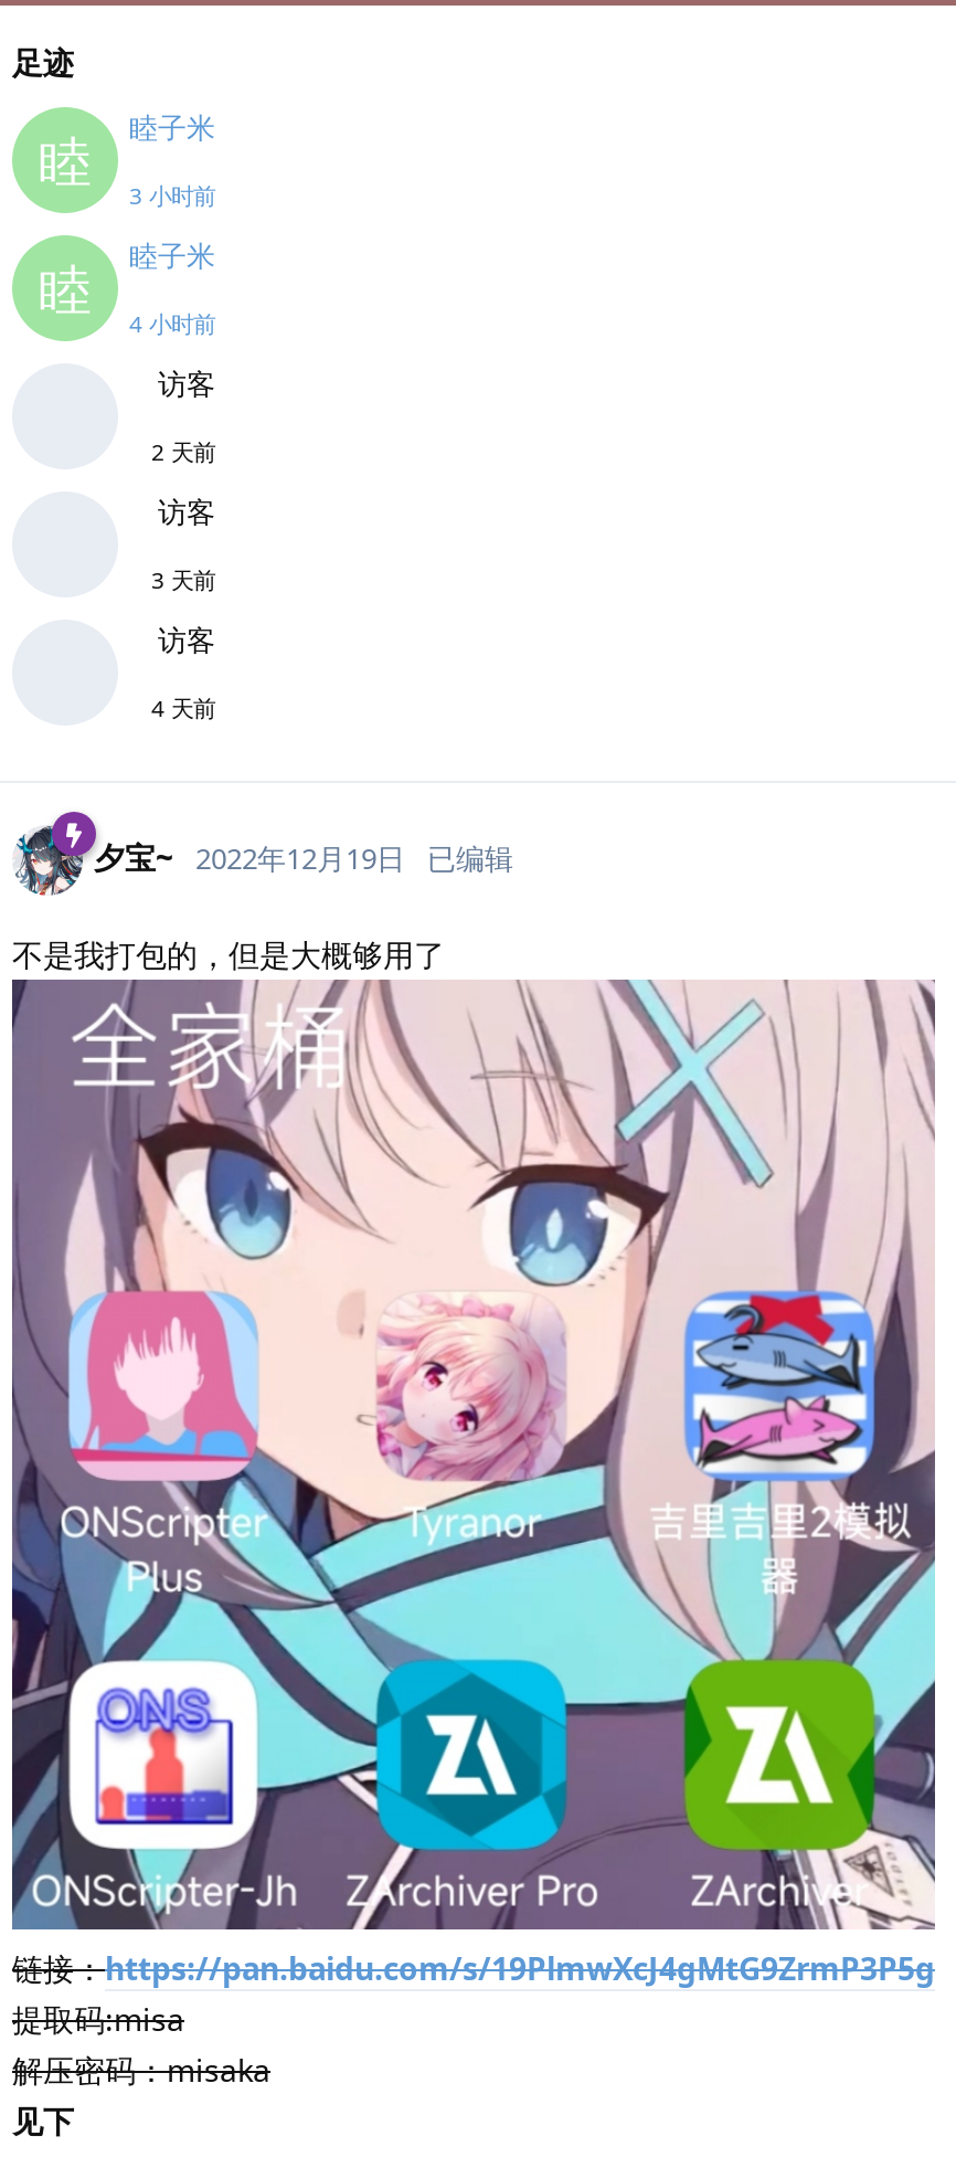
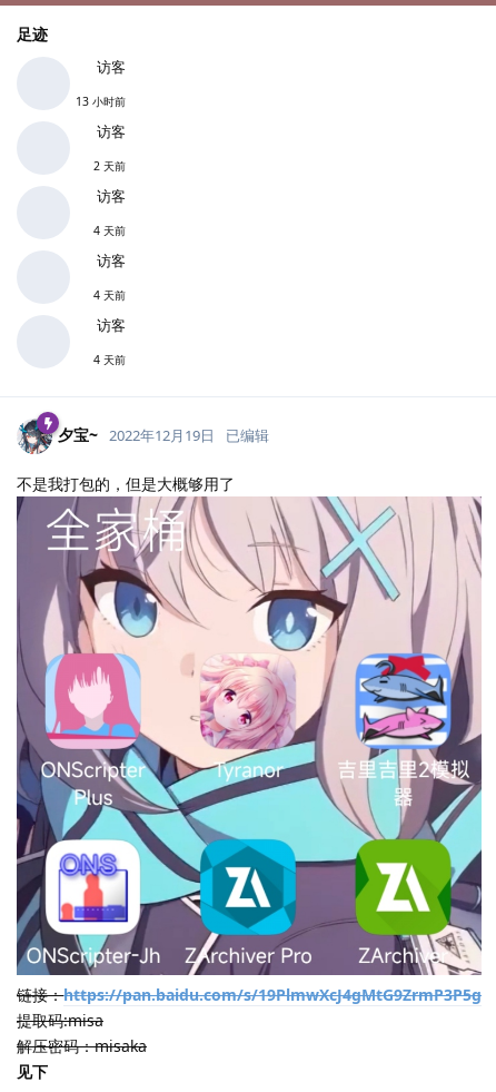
- 睦
- 睦子米
- 3 小时前
- 睦
- 睦子米
- 4 小时前
+ 访客
+ 13 小时前

moved up: 访客 | 2 天前 | 访客

- 3 天前
+ 4 天前
+ 访客
+ 4 天前
